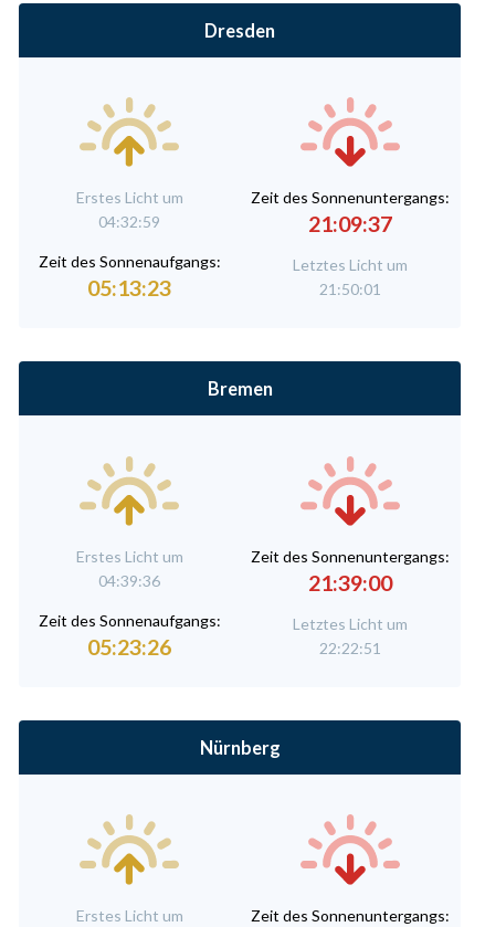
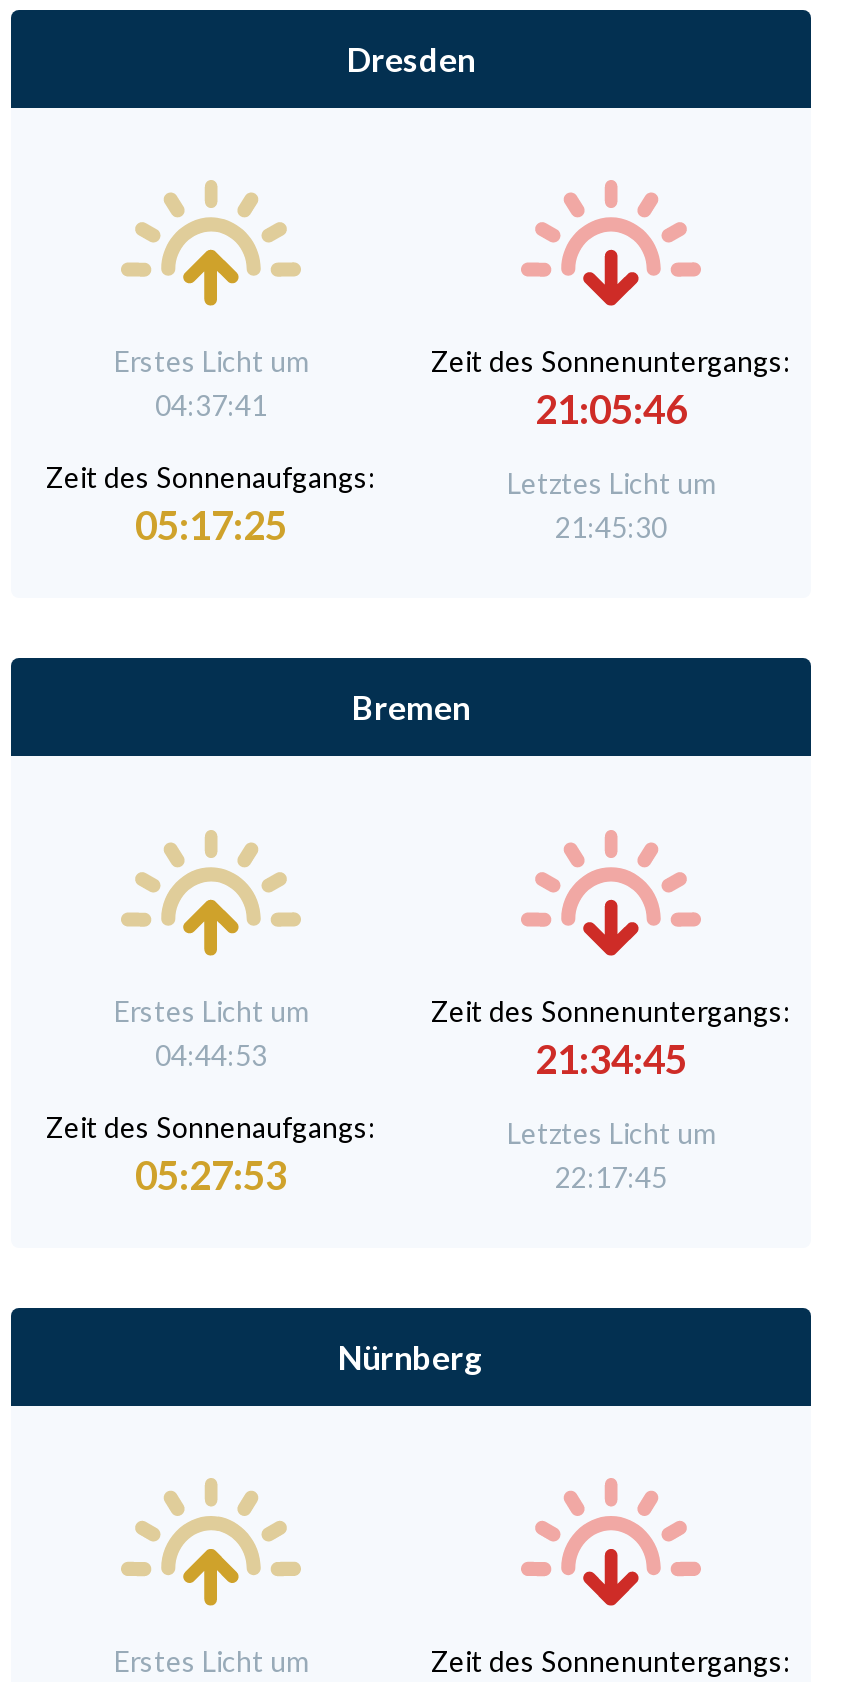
- 04:32:59
+ 04:37:41

- 21:09:37
+ 21:05:46

- 05:13:23
+ 05:17:25

- 21:50:01
+ 21:45:30

- 04:39:36
+ 04:44:53

- 21:39:00
+ 21:34:45

- 05:23:26
+ 05:27:53

- 22:22:51
+ 22:17:45
